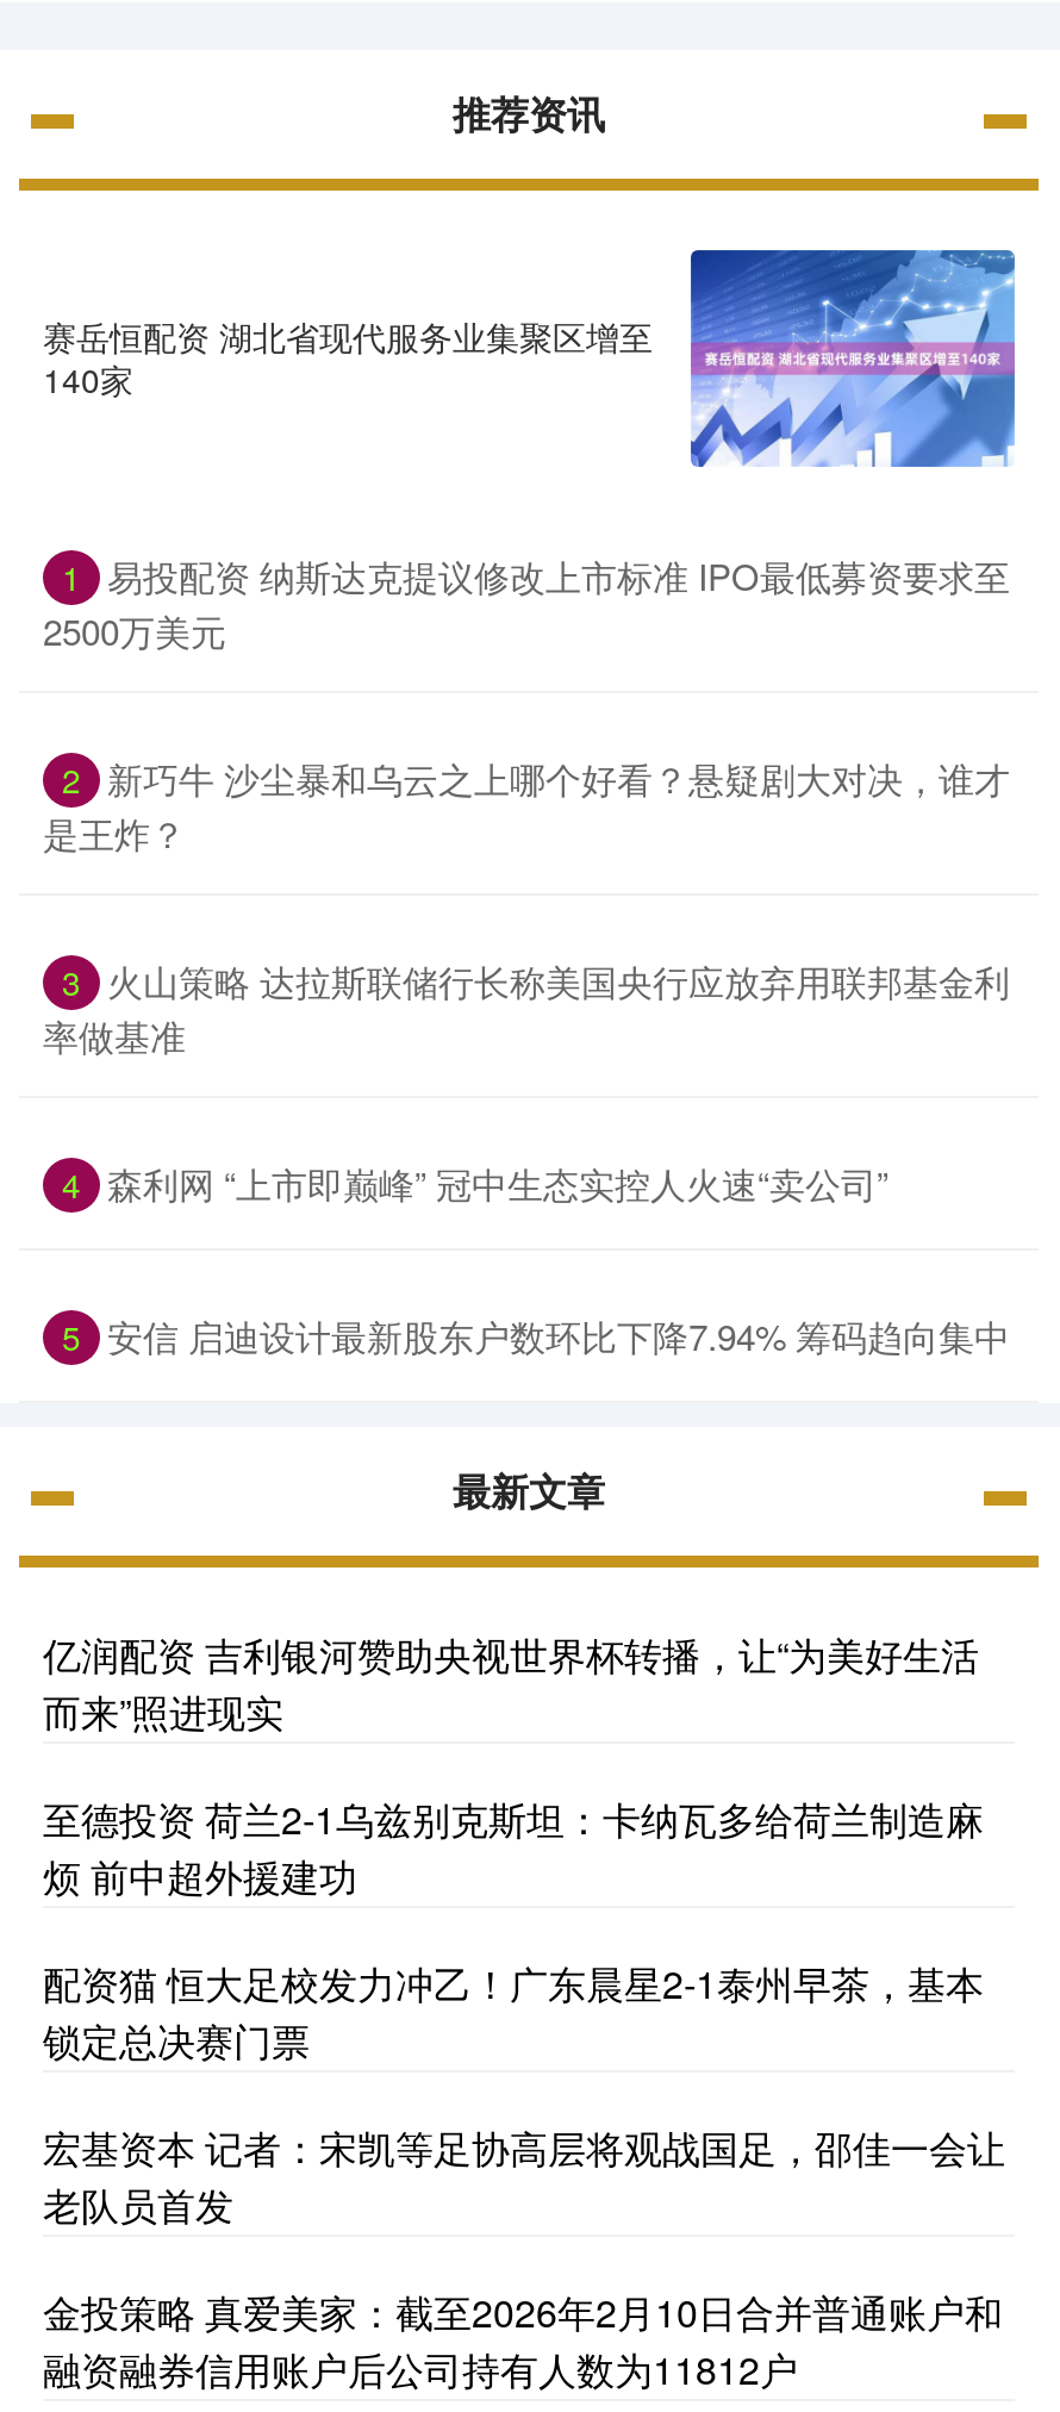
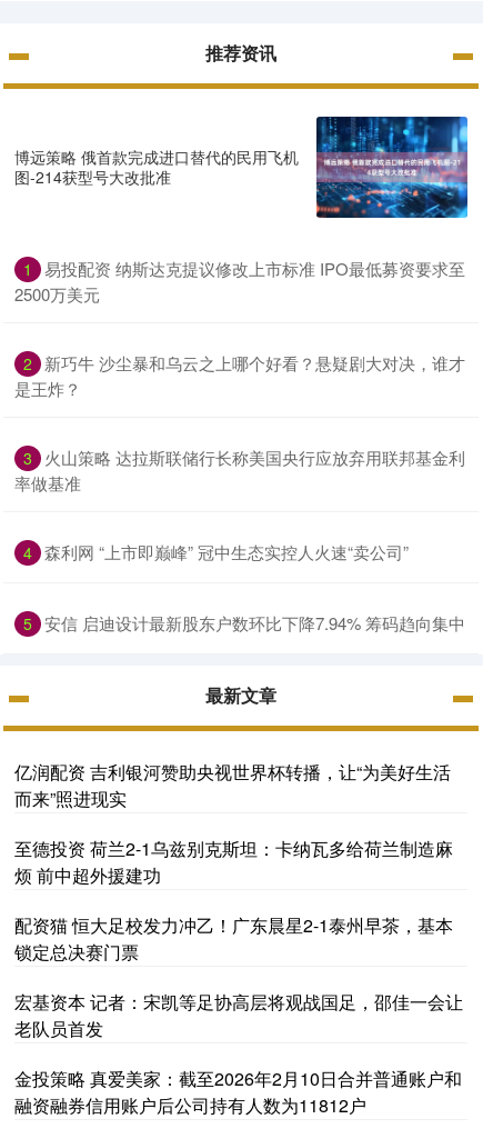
- [image]
- 赛岳恒配资 湖北省现代服务业集聚区增至
- 140家
+ [image]
+ 博远策略 俄首款完成进口替代的民用飞机
+ 图-214获型号大改批准
